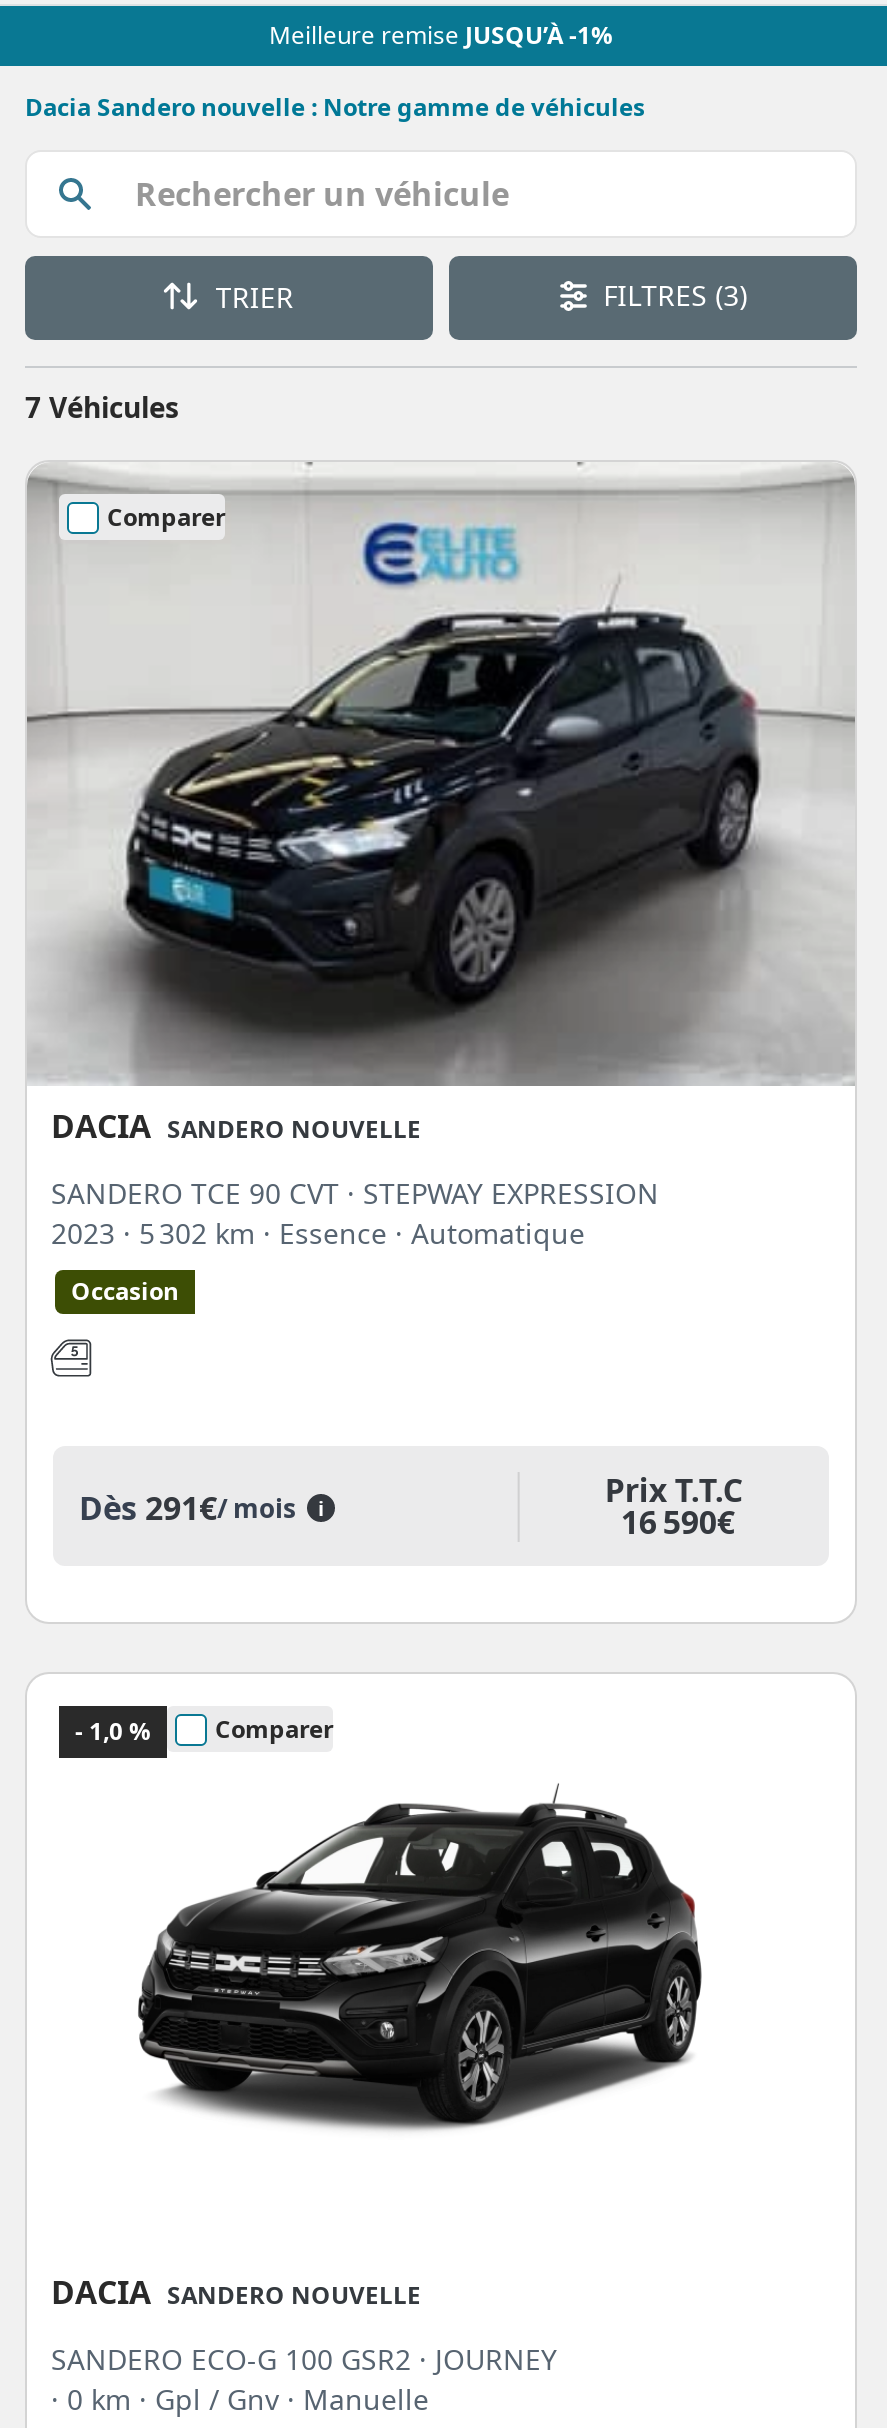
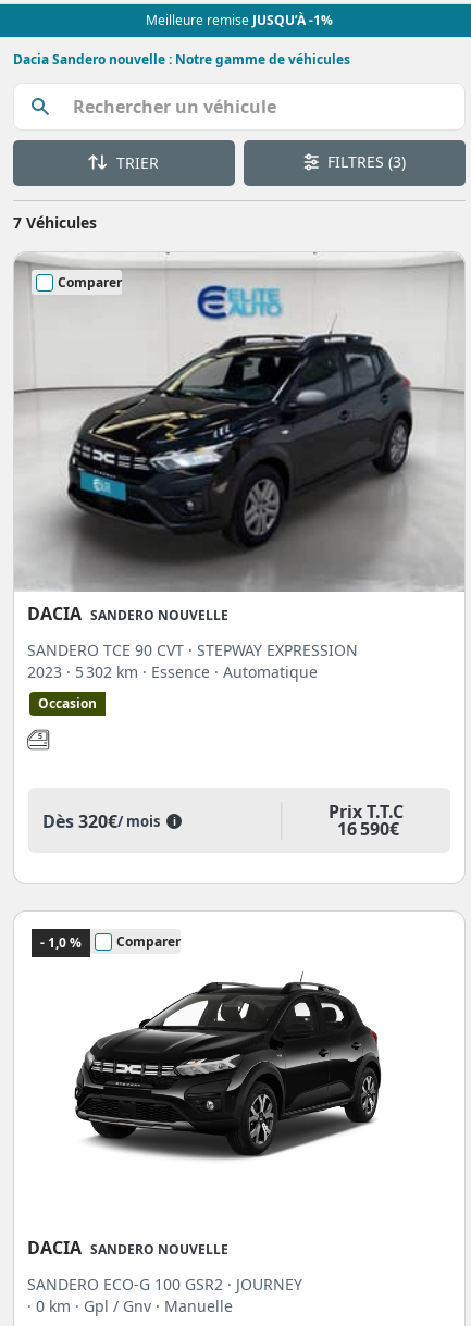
- Dès 291€/ mois i
+ Dès 320€/ mois i
